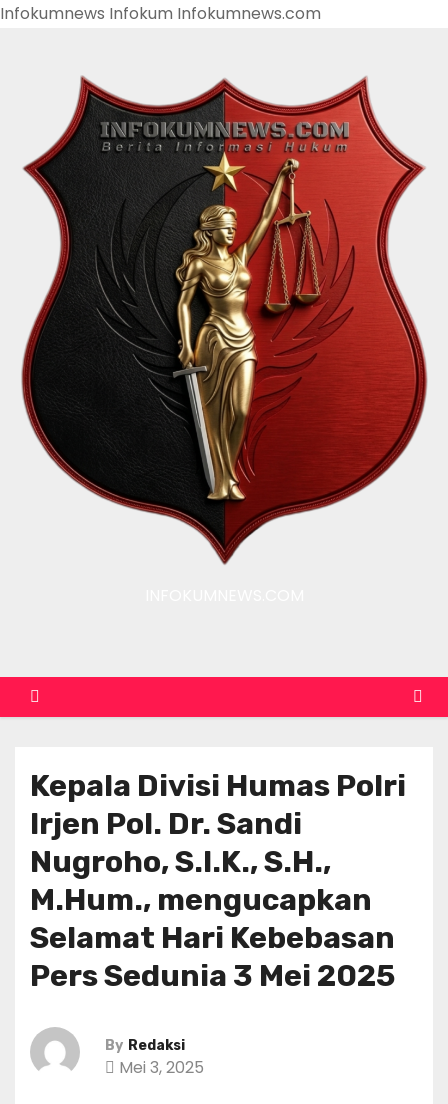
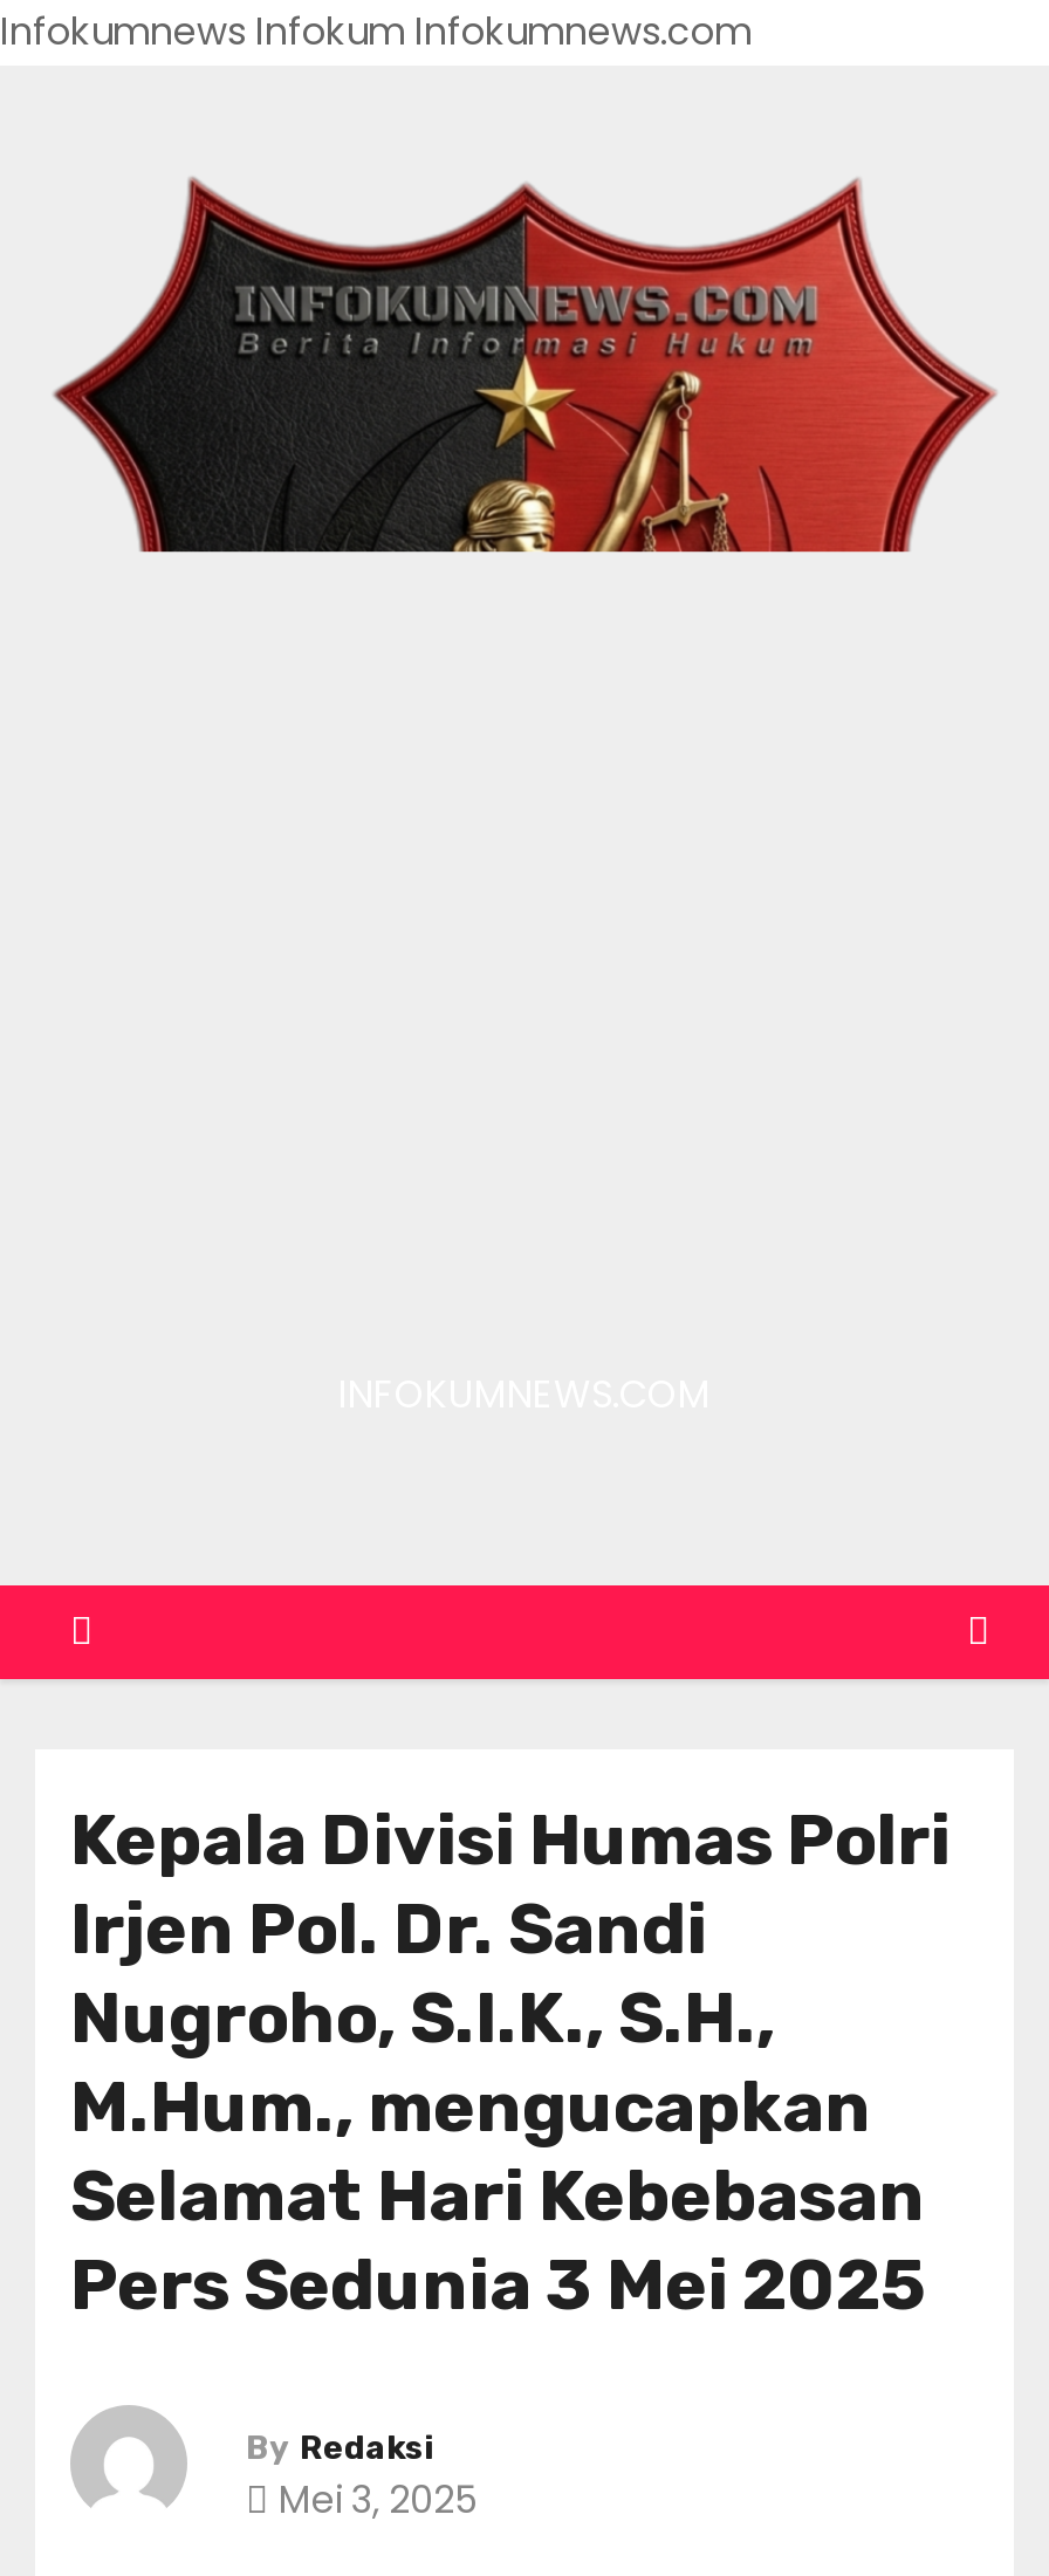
- [image]
